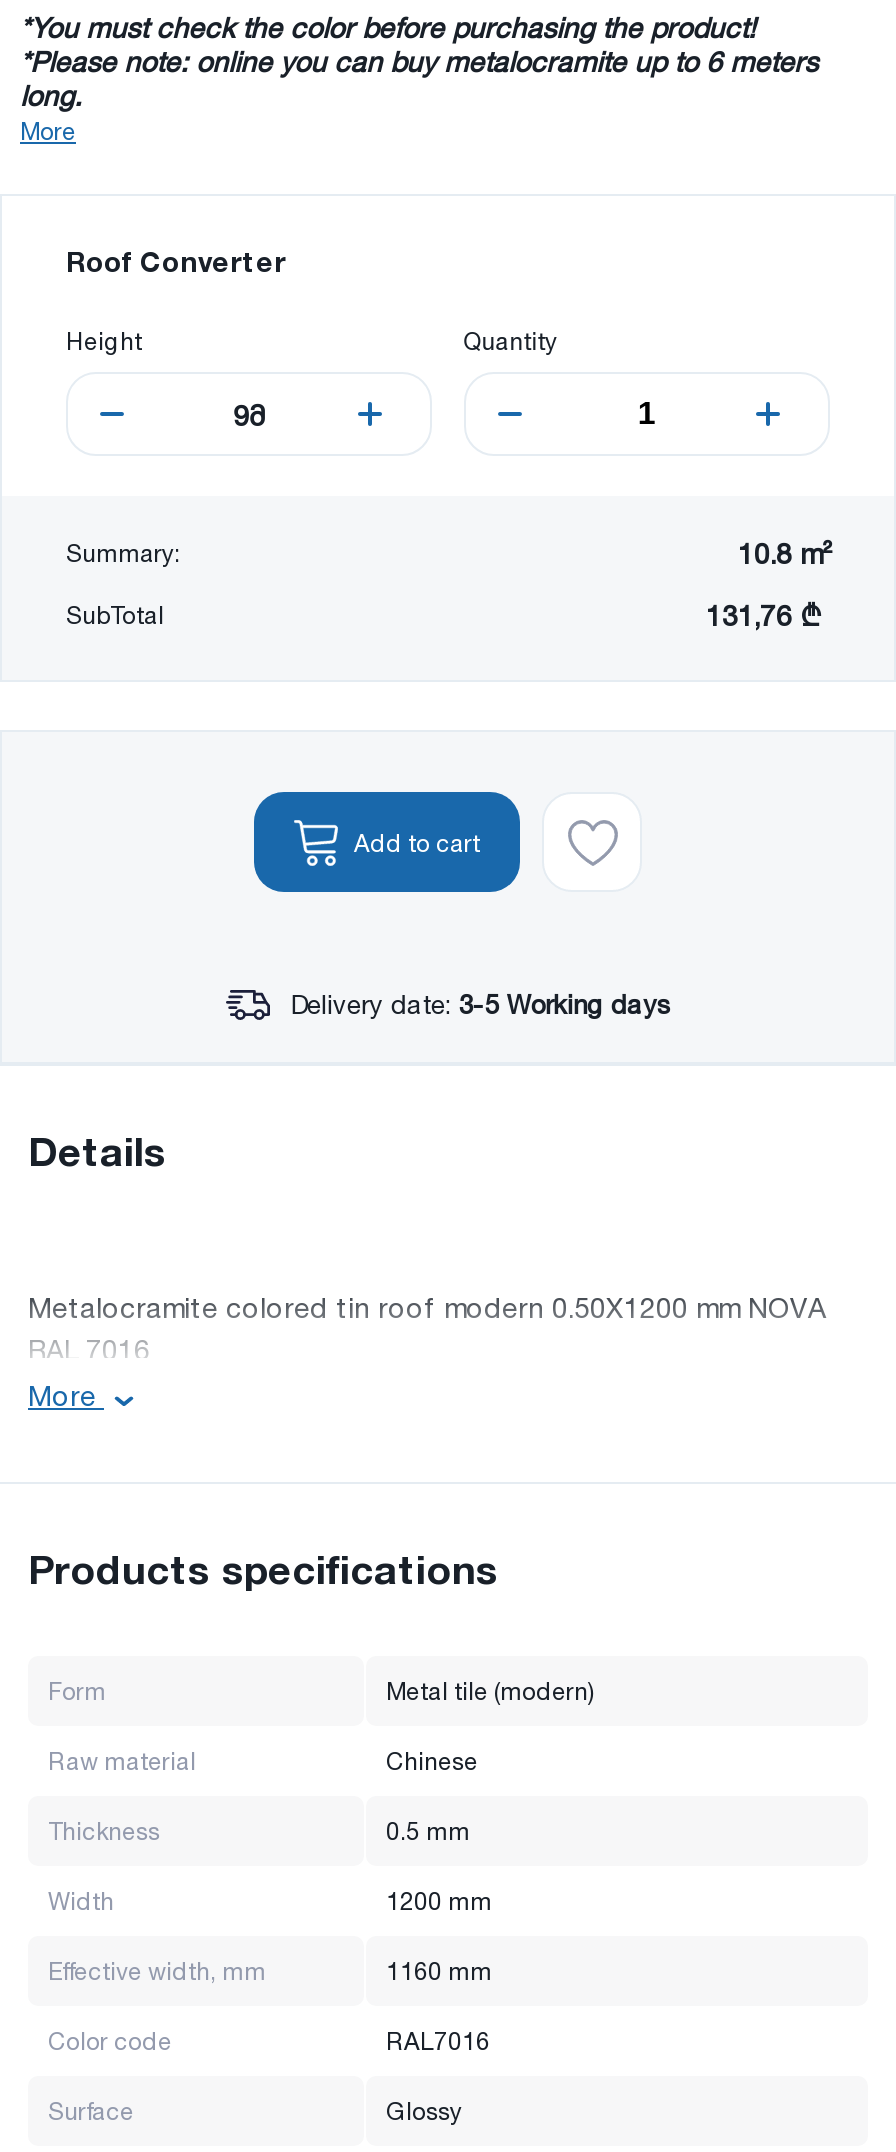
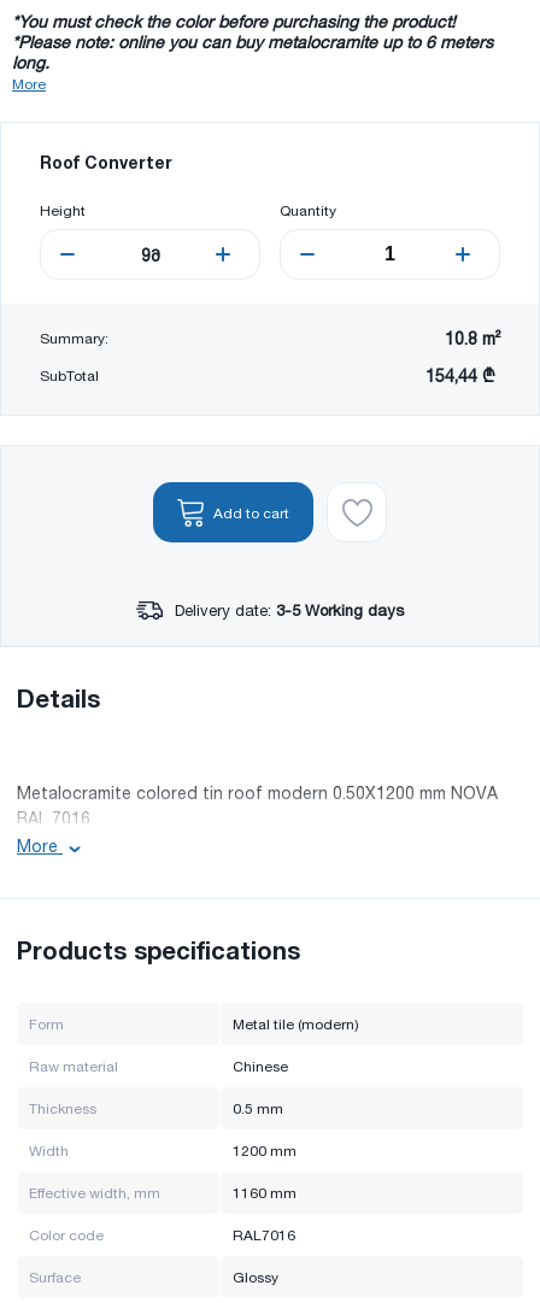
- 131,76 ₾
+ 154,44 ₾
